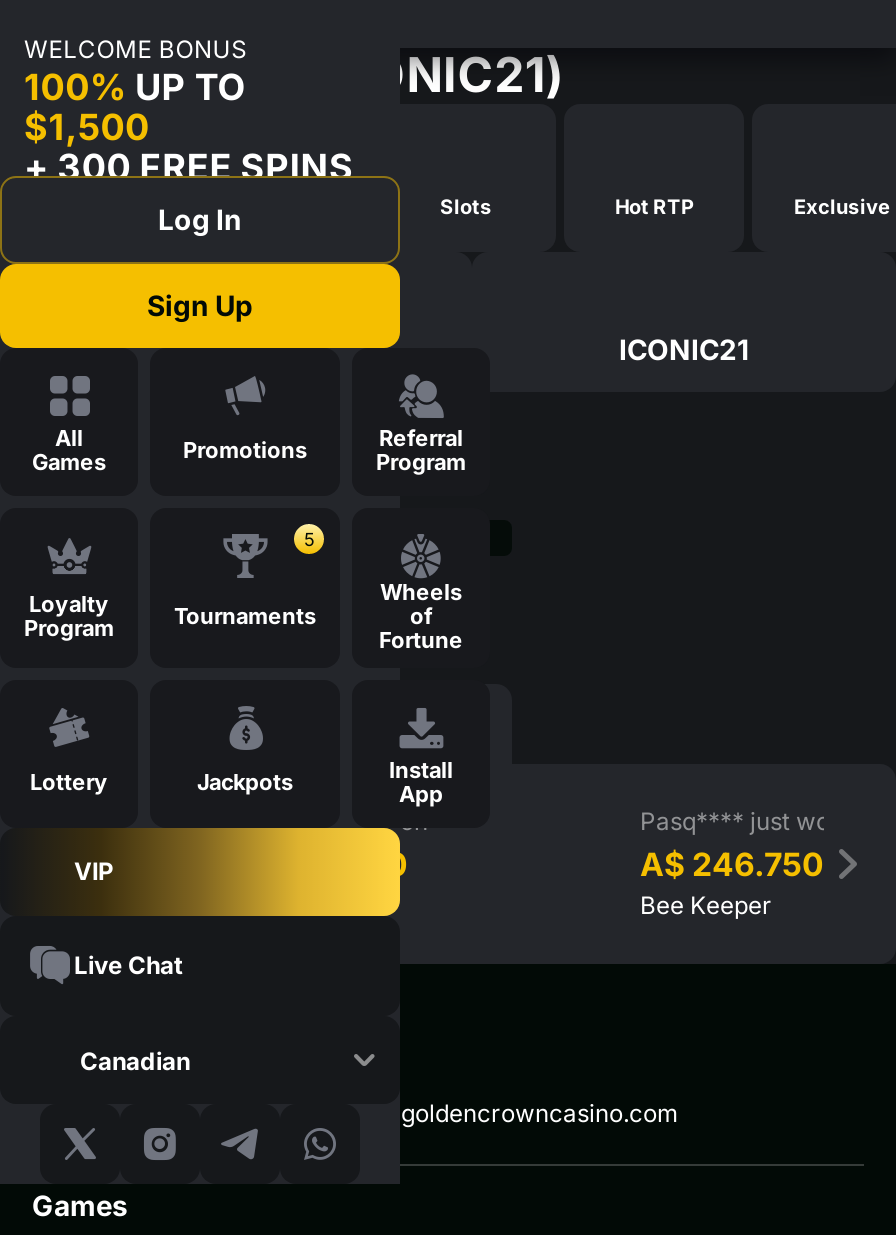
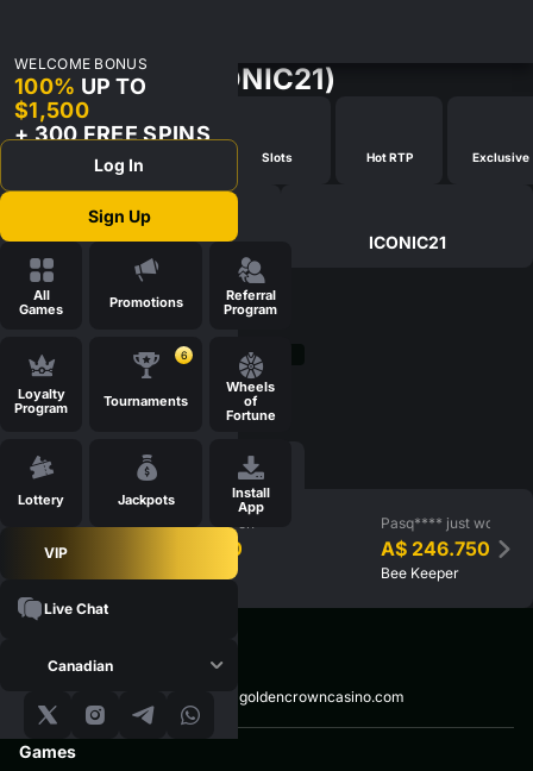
- 5
+ 6
